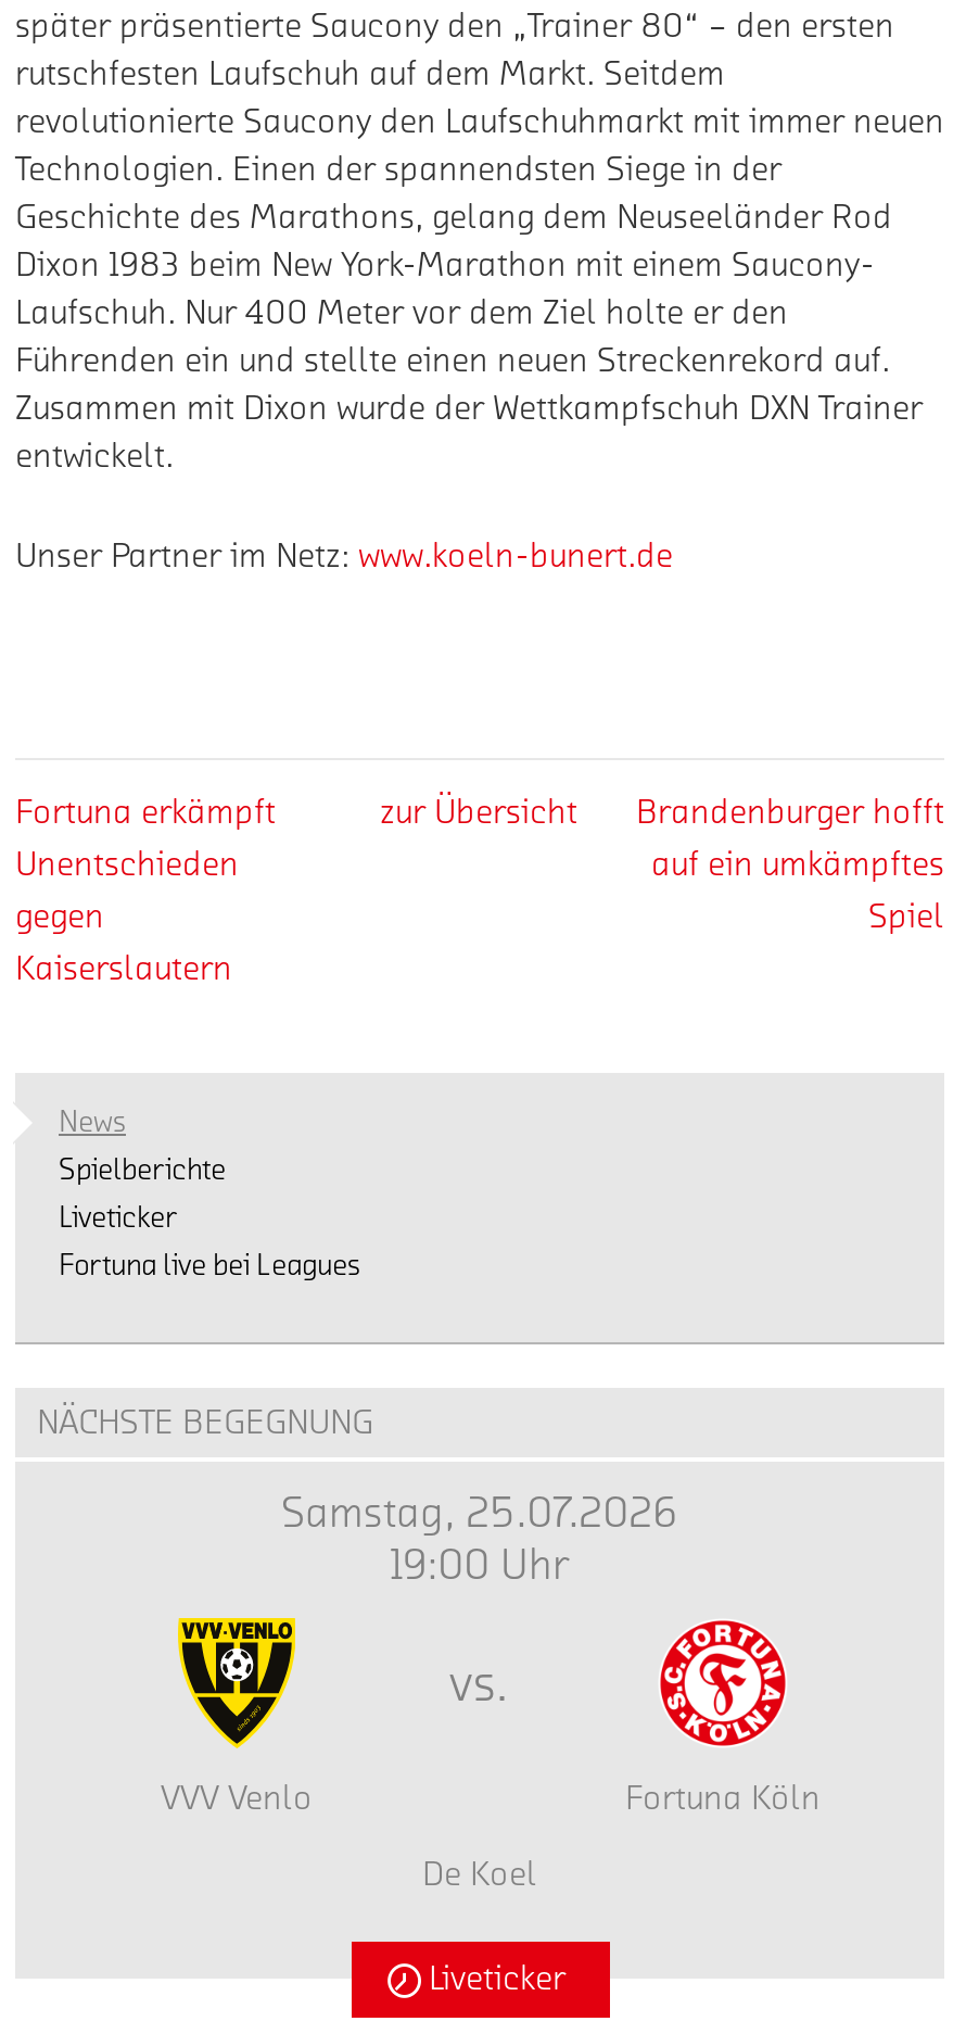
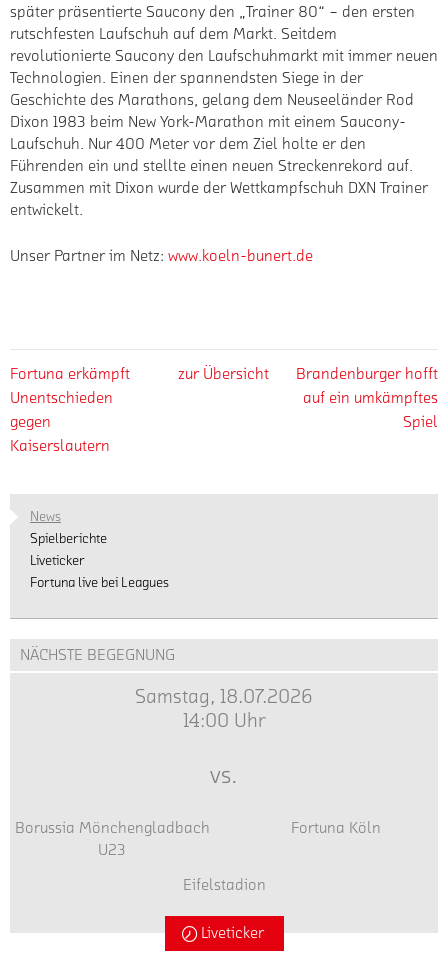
- Samstag, 25.07.2026
+ Samstag, 18.07.2026

- 19:00 Uhr
+ 14:00 Uhr

- [image]

- [image]

- VVV Venlo
+ Borussia Mönchengladbach
+ U23

- De Koel
+ Eifelstadion
